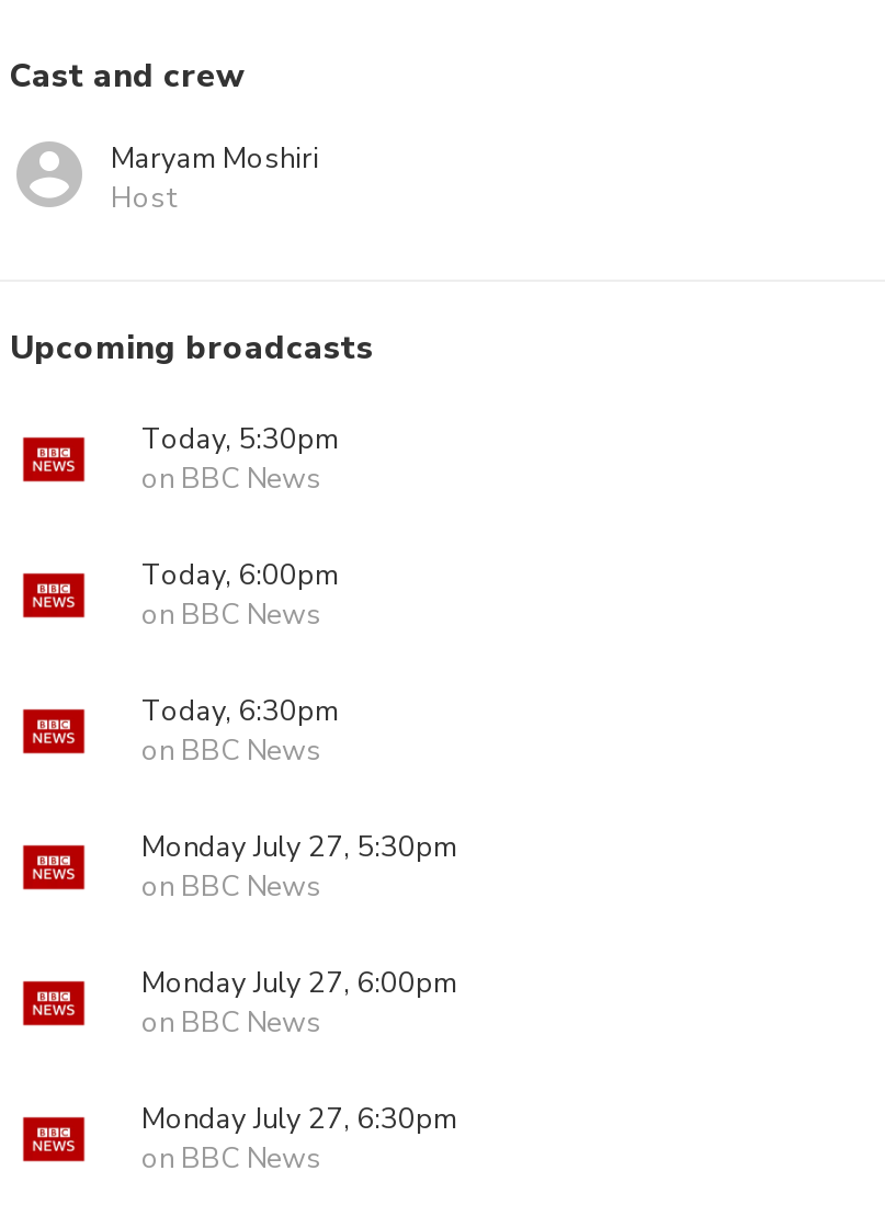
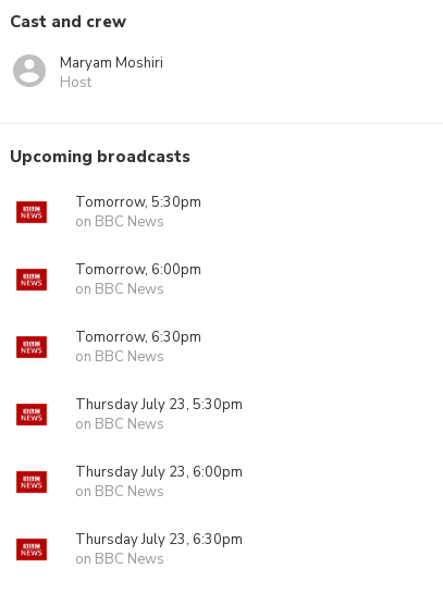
- Today, 5:30pm
+ Tomorrow, 5:30pm

- Today, 6:00pm
+ Tomorrow, 6:00pm

- Today, 6:30pm
+ Tomorrow, 6:30pm

- Monday July 27, 5:30pm
+ Thursday July 23, 5:30pm

- Monday July 27, 6:00pm
+ Thursday July 23, 6:00pm

- Monday July 27, 6:30pm
+ Thursday July 23, 6:30pm
